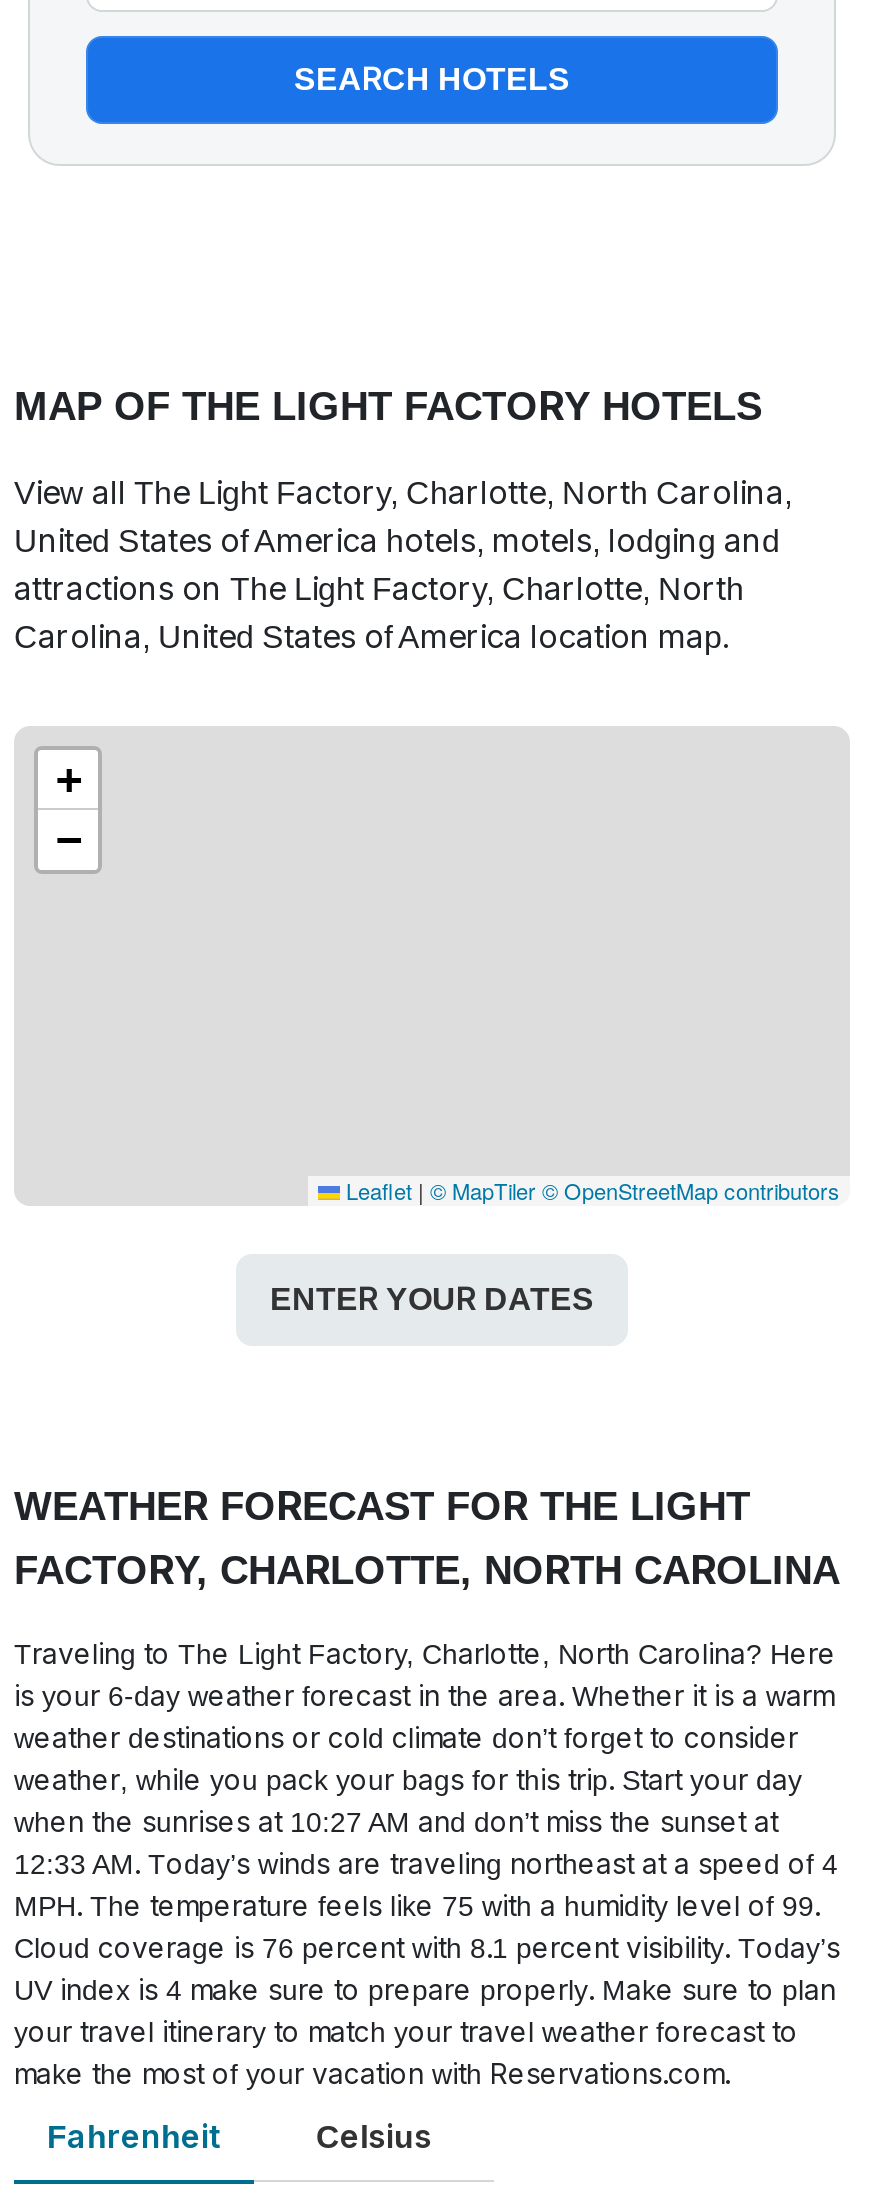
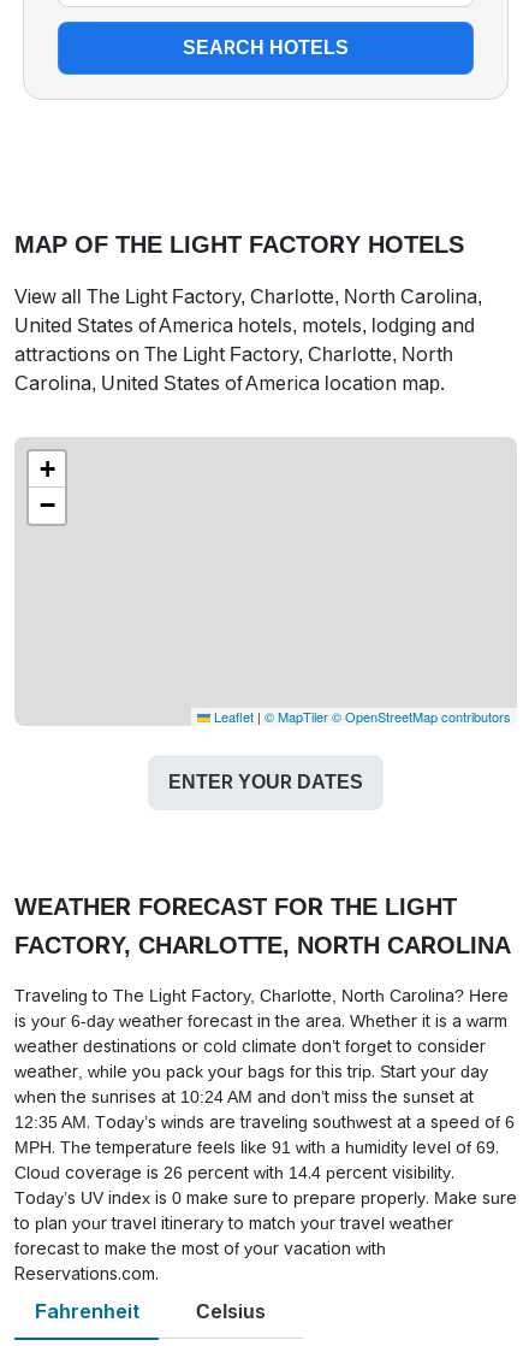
- when the sunrises at 10:27 AM and don’t miss the sunset at
- 12:33 AM. Today’s winds are traveling northeast at a speed of 4
- MPH. The temperature feels like 75 with a humidity level of 99.
- Cloud coverage is 76 percent with 8.1 percent visibility. Today’s
- UV index is 4 make sure to prepare properly. Make sure to plan
- your travel itinerary to match your travel weather forecast to
- make the most of your vacation with Reservations.com.
+ when the sunrises at 10:24 AM and don’t miss the sunset at
+ 12:35 AM. Today’s winds are traveling southwest at a speed of 6
+ MPH. The temperature feels like 91 with a humidity level of 69.
+ Cloud coverage is 26 percent with 14.4 percent visibility.
+ Today’s UV index is 0 make sure to prepare properly. Make sure
+ to plan your travel itinerary to match your travel weather
+ forecast to make the most of your vacation with
+ Reservations.com.
